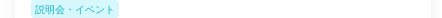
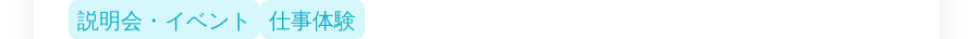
+ 仕事体験
